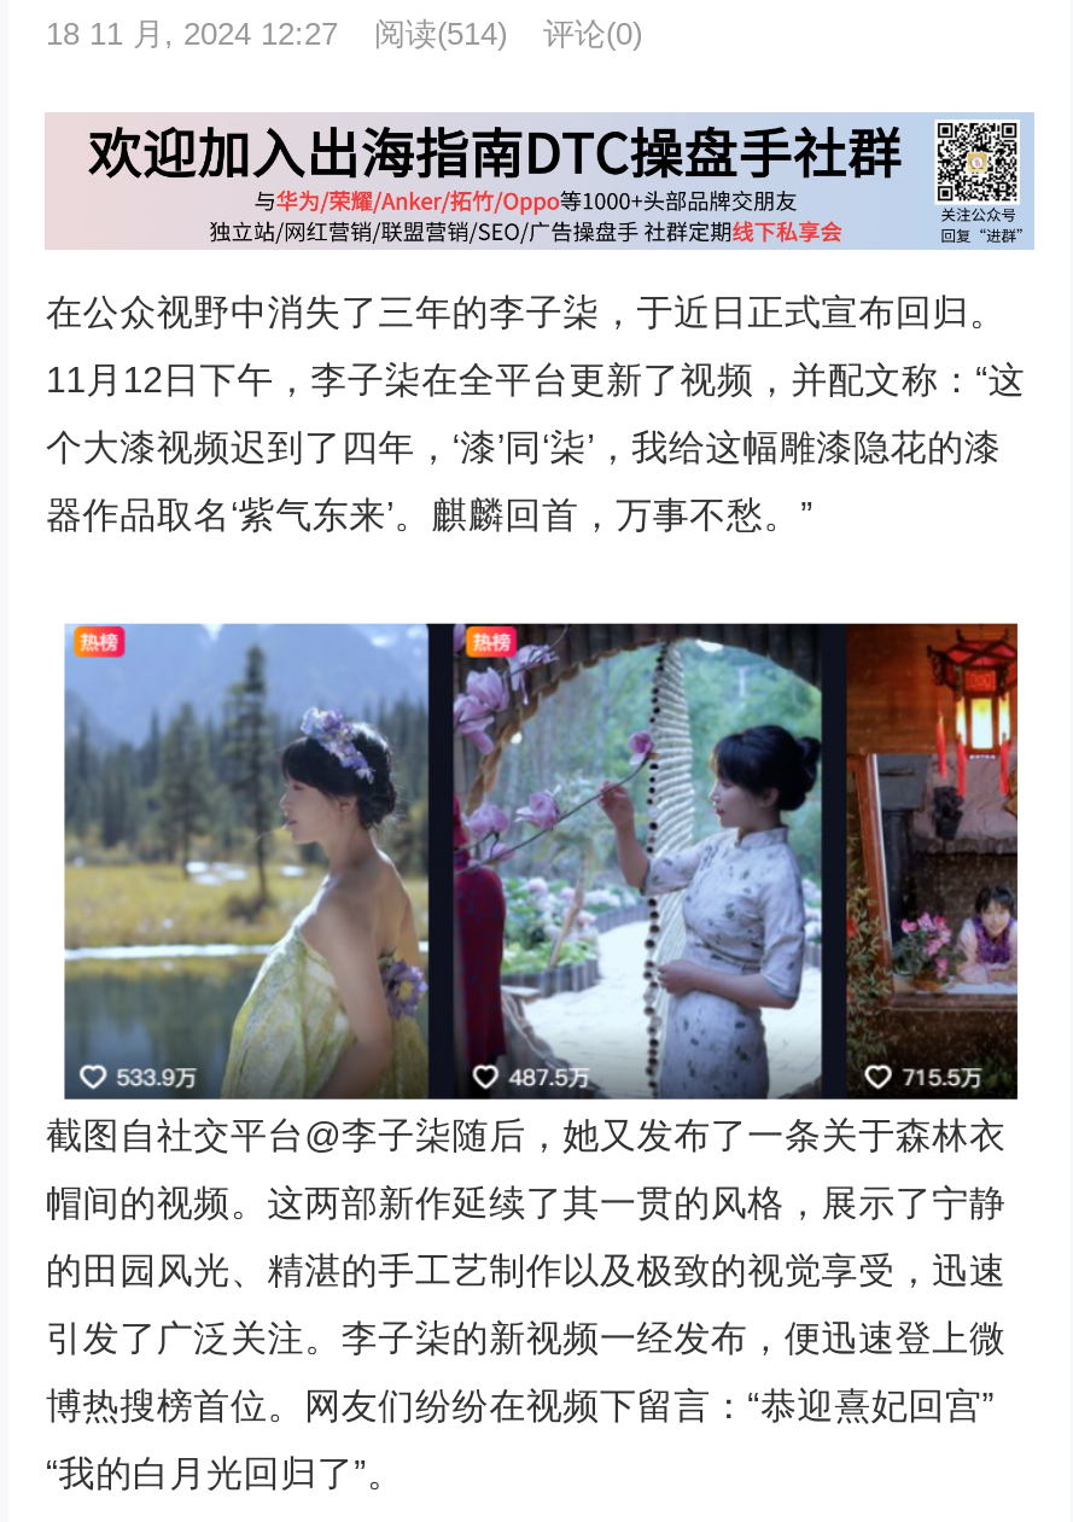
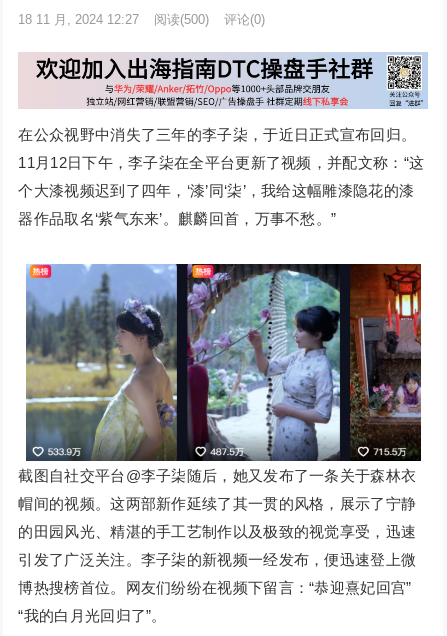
- 18 11 月, 2024 12:27 阅读(514) 评论(0)
+ 18 11 月, 2024 12:27 阅读(500) 评论(0)
